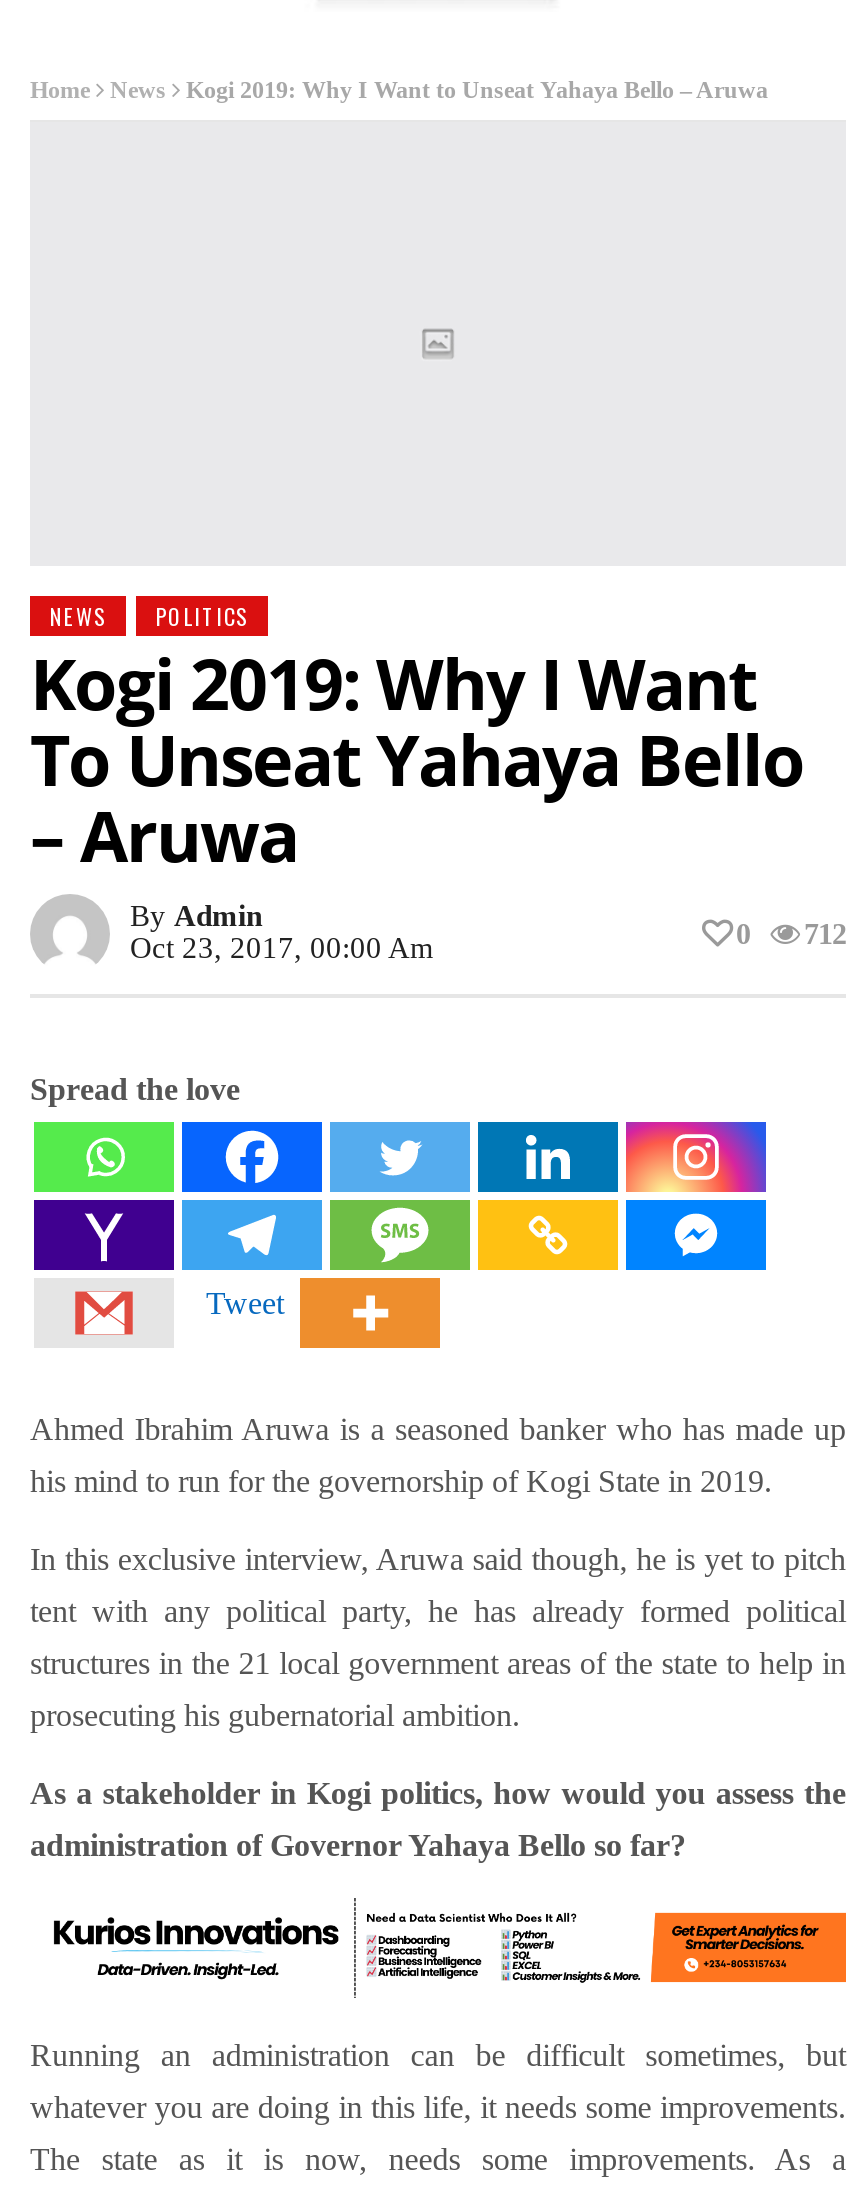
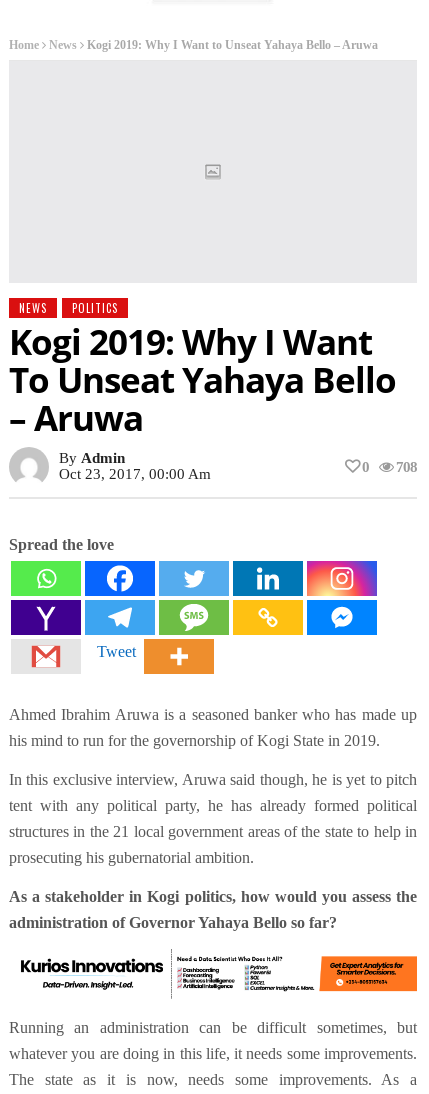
- 0 712
+ 0 708
